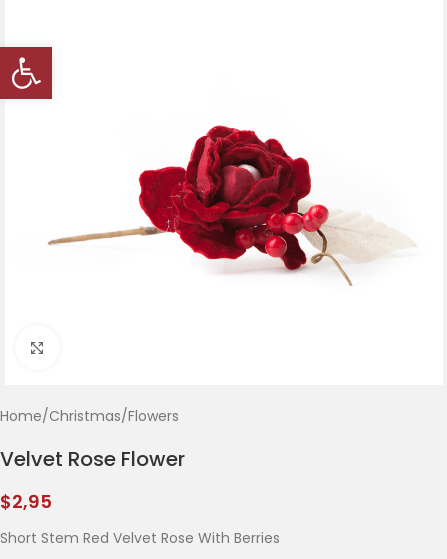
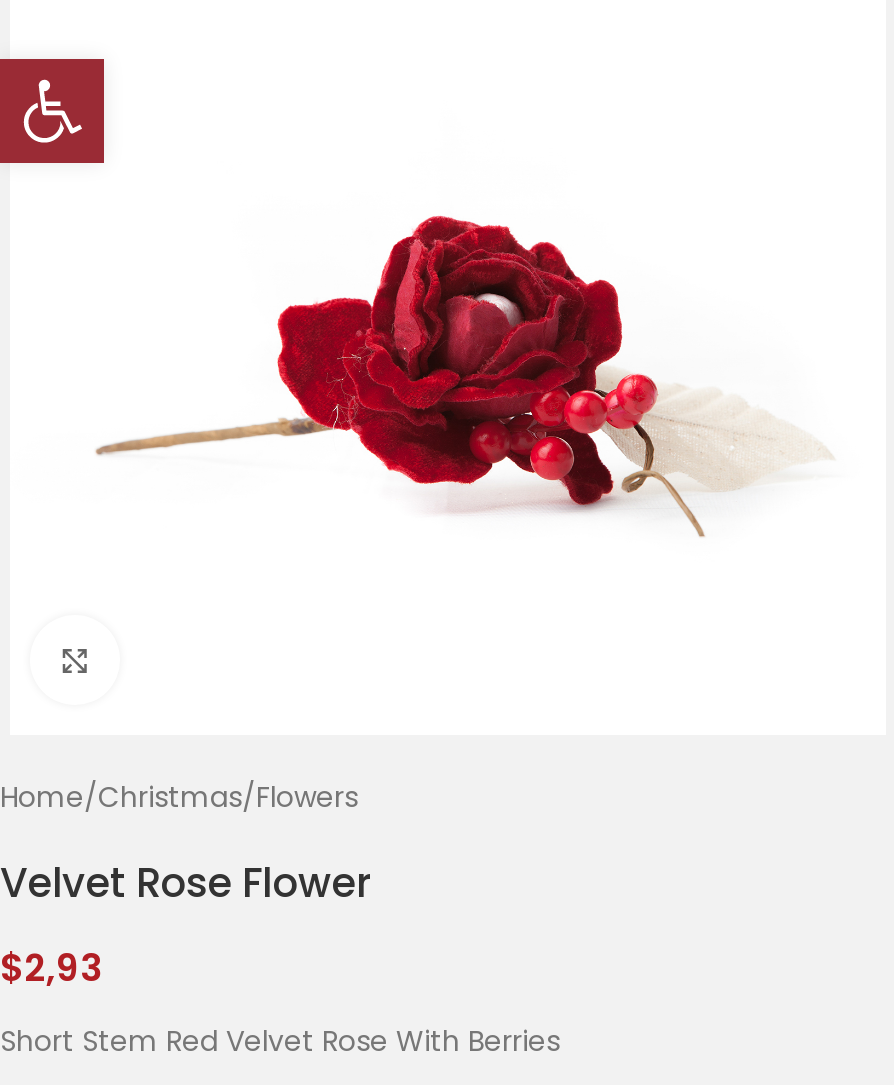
- $2,95
+ $2,93
